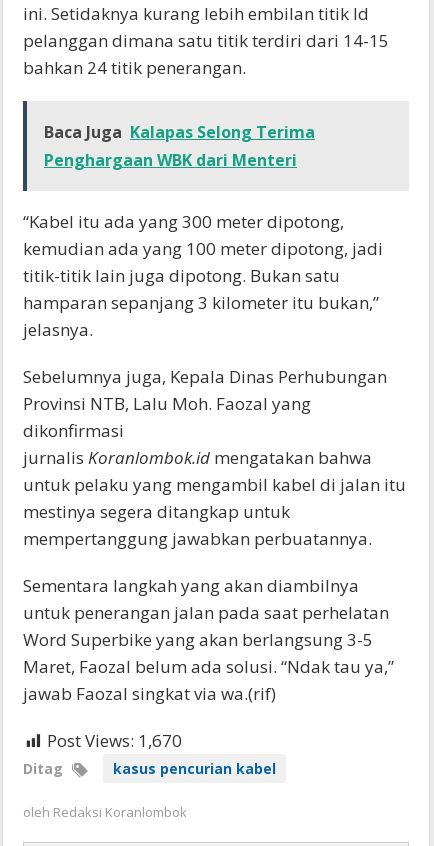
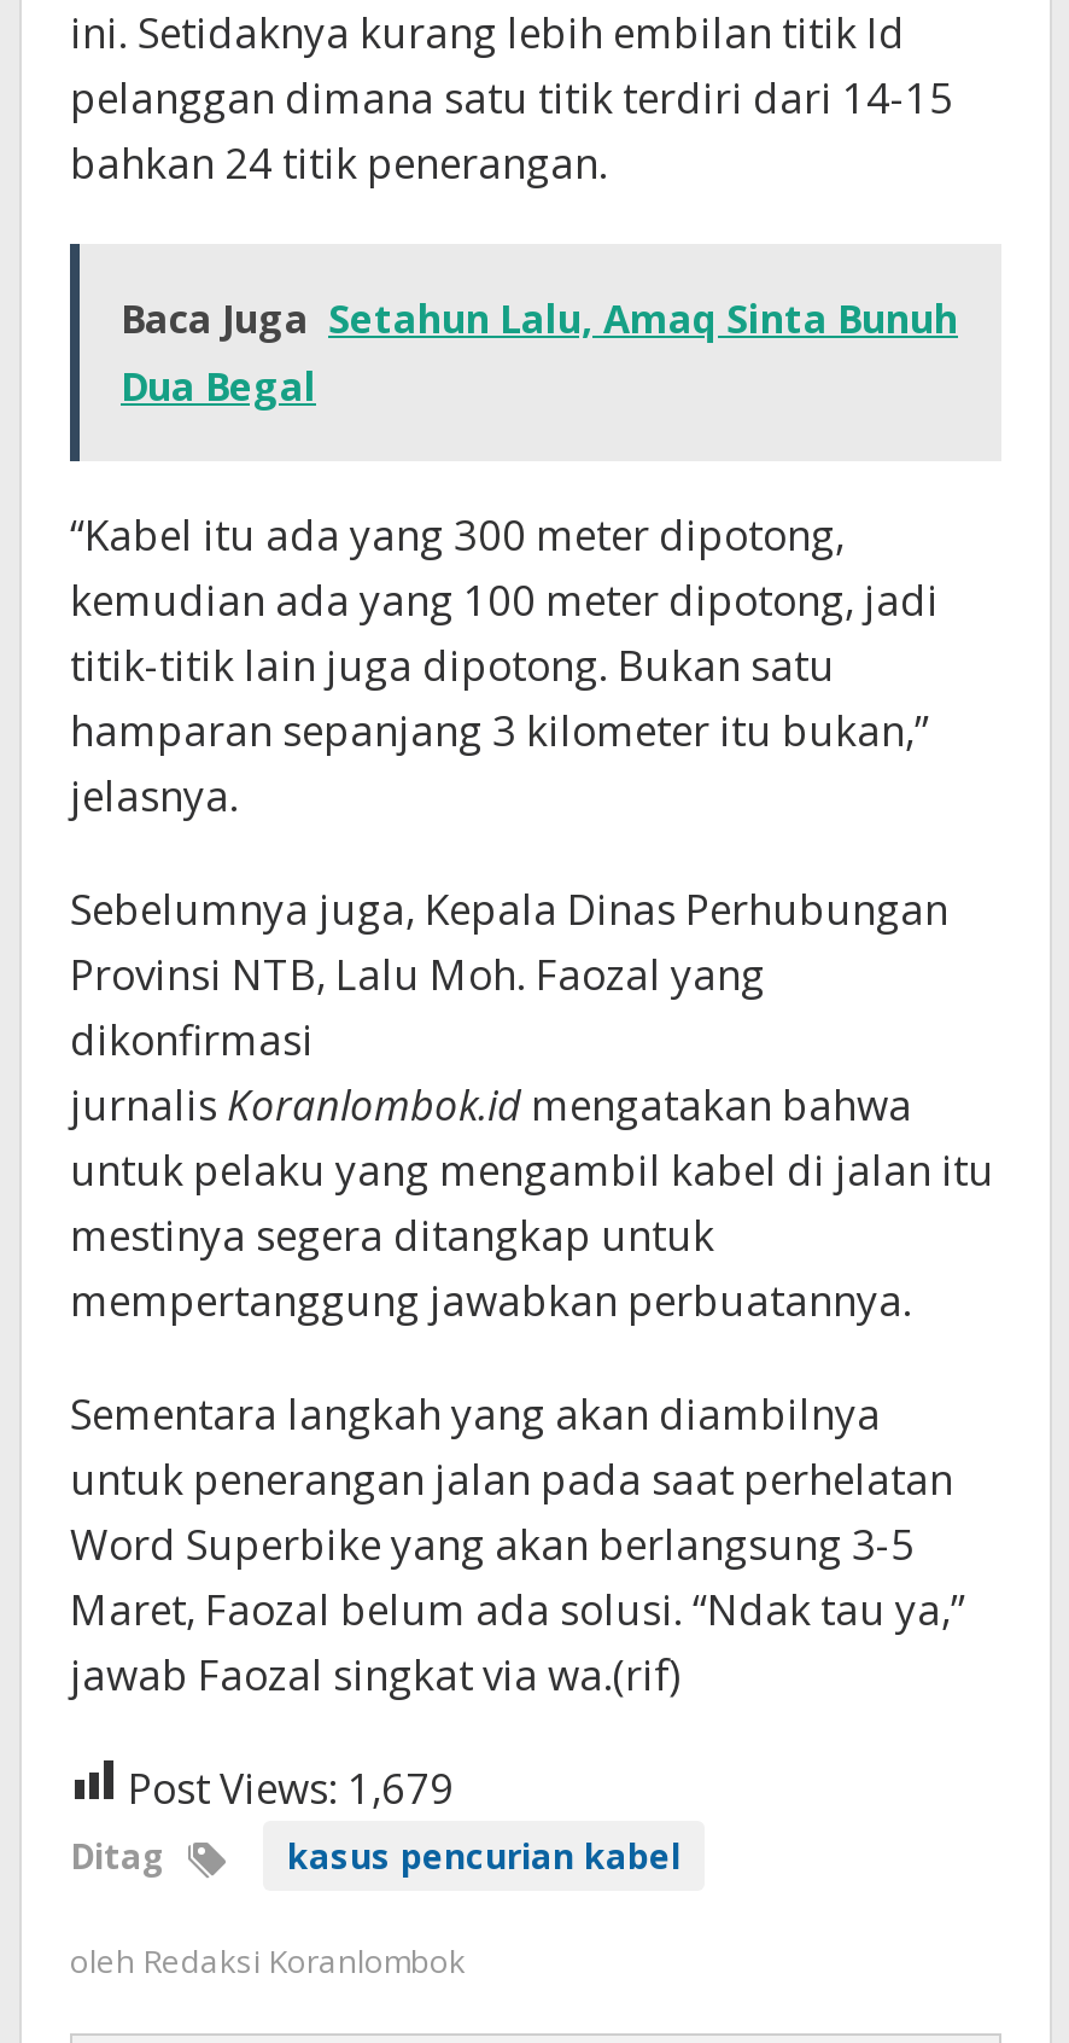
- Baca Juga Kalapas Selong Terima
- Penghargaan WBK dari Menteri
+ Baca Juga Setahun Lalu, Amaq Sinta Bunuh
+ Dua Begal

- Post Views: 1,670
+ Post Views: 1,679
